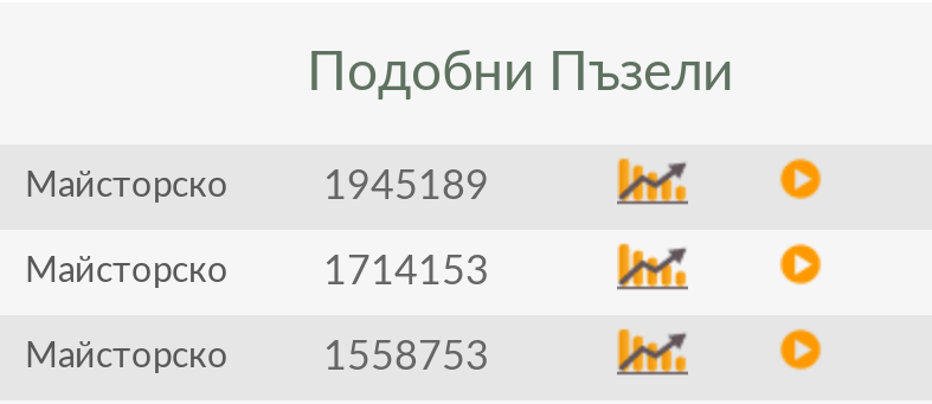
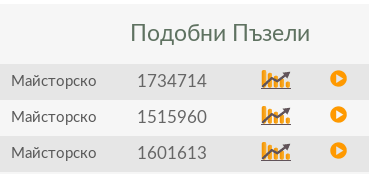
- 1945189
+ 1734714

- 1714153
+ 1515960

- 1558753
+ 1601613
